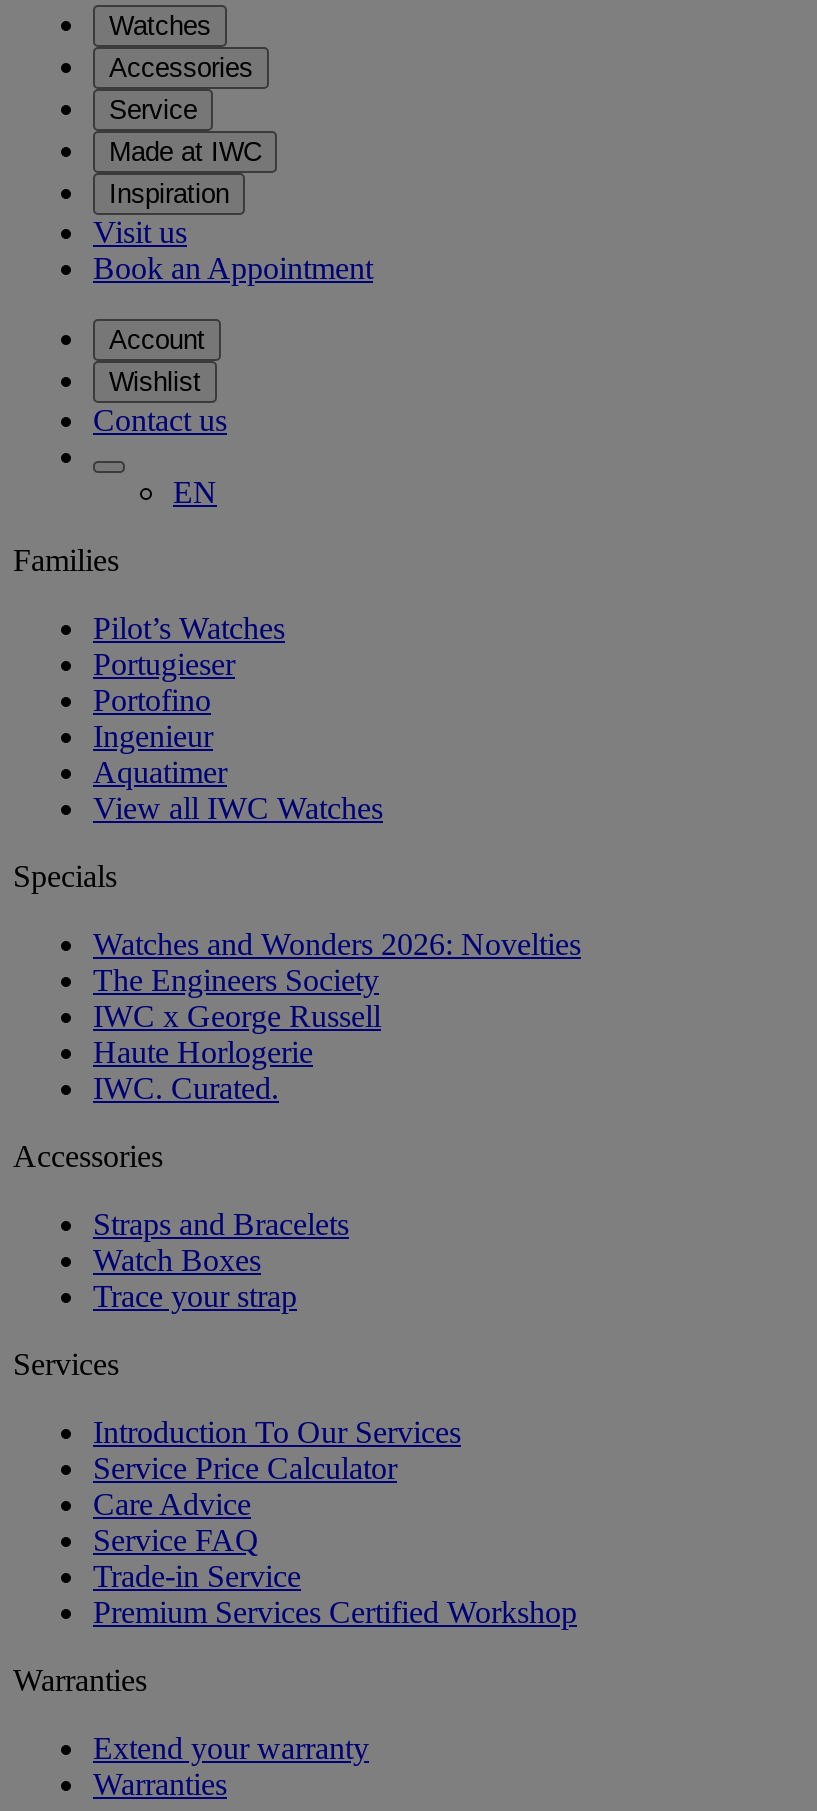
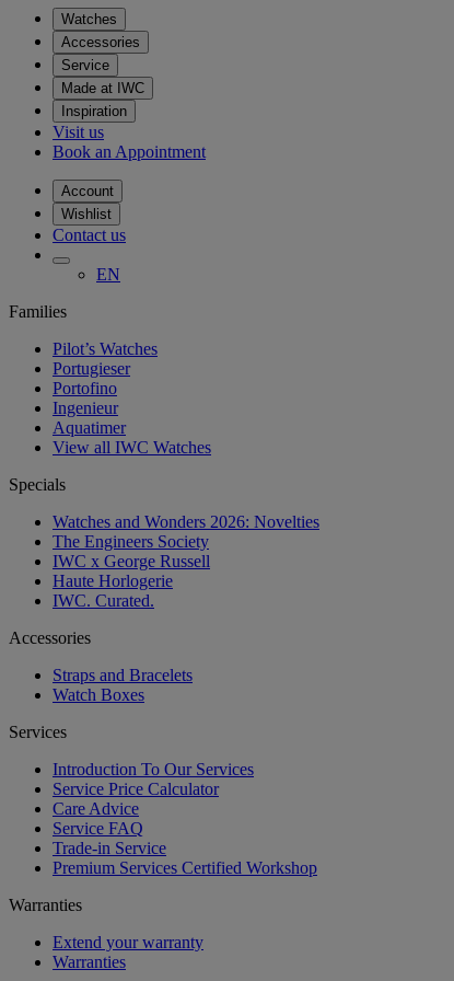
- Trace your strap
